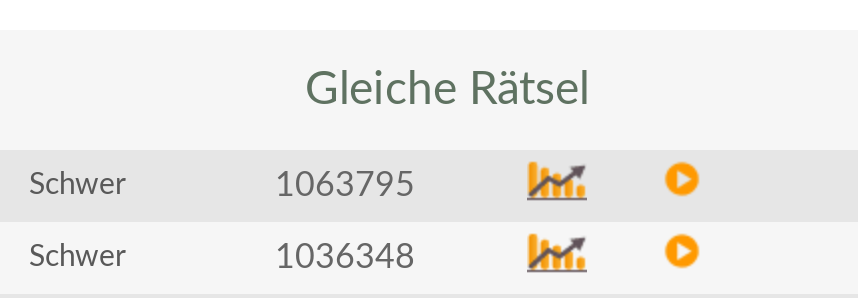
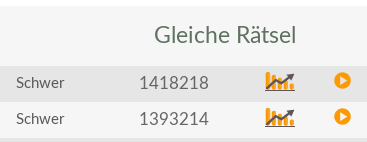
- 1063795
+ 1418218

- 1036348
+ 1393214
